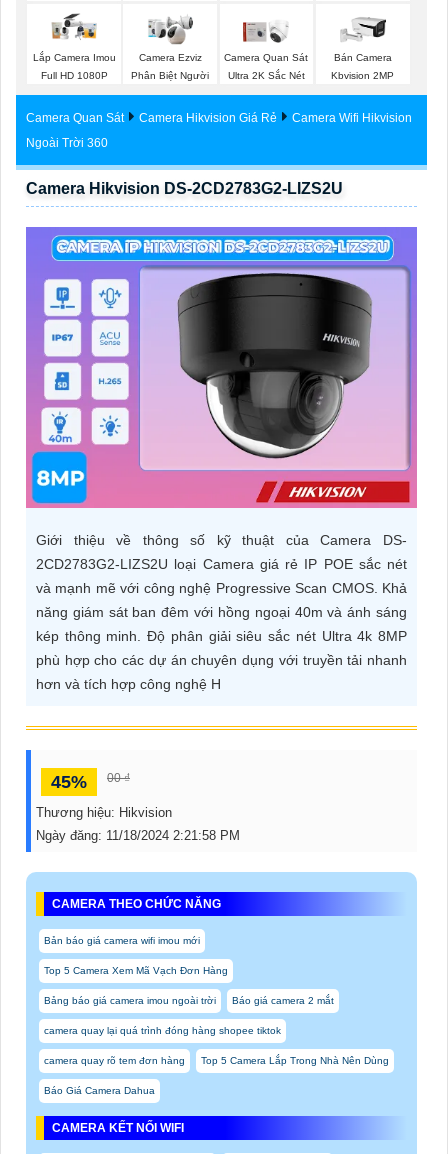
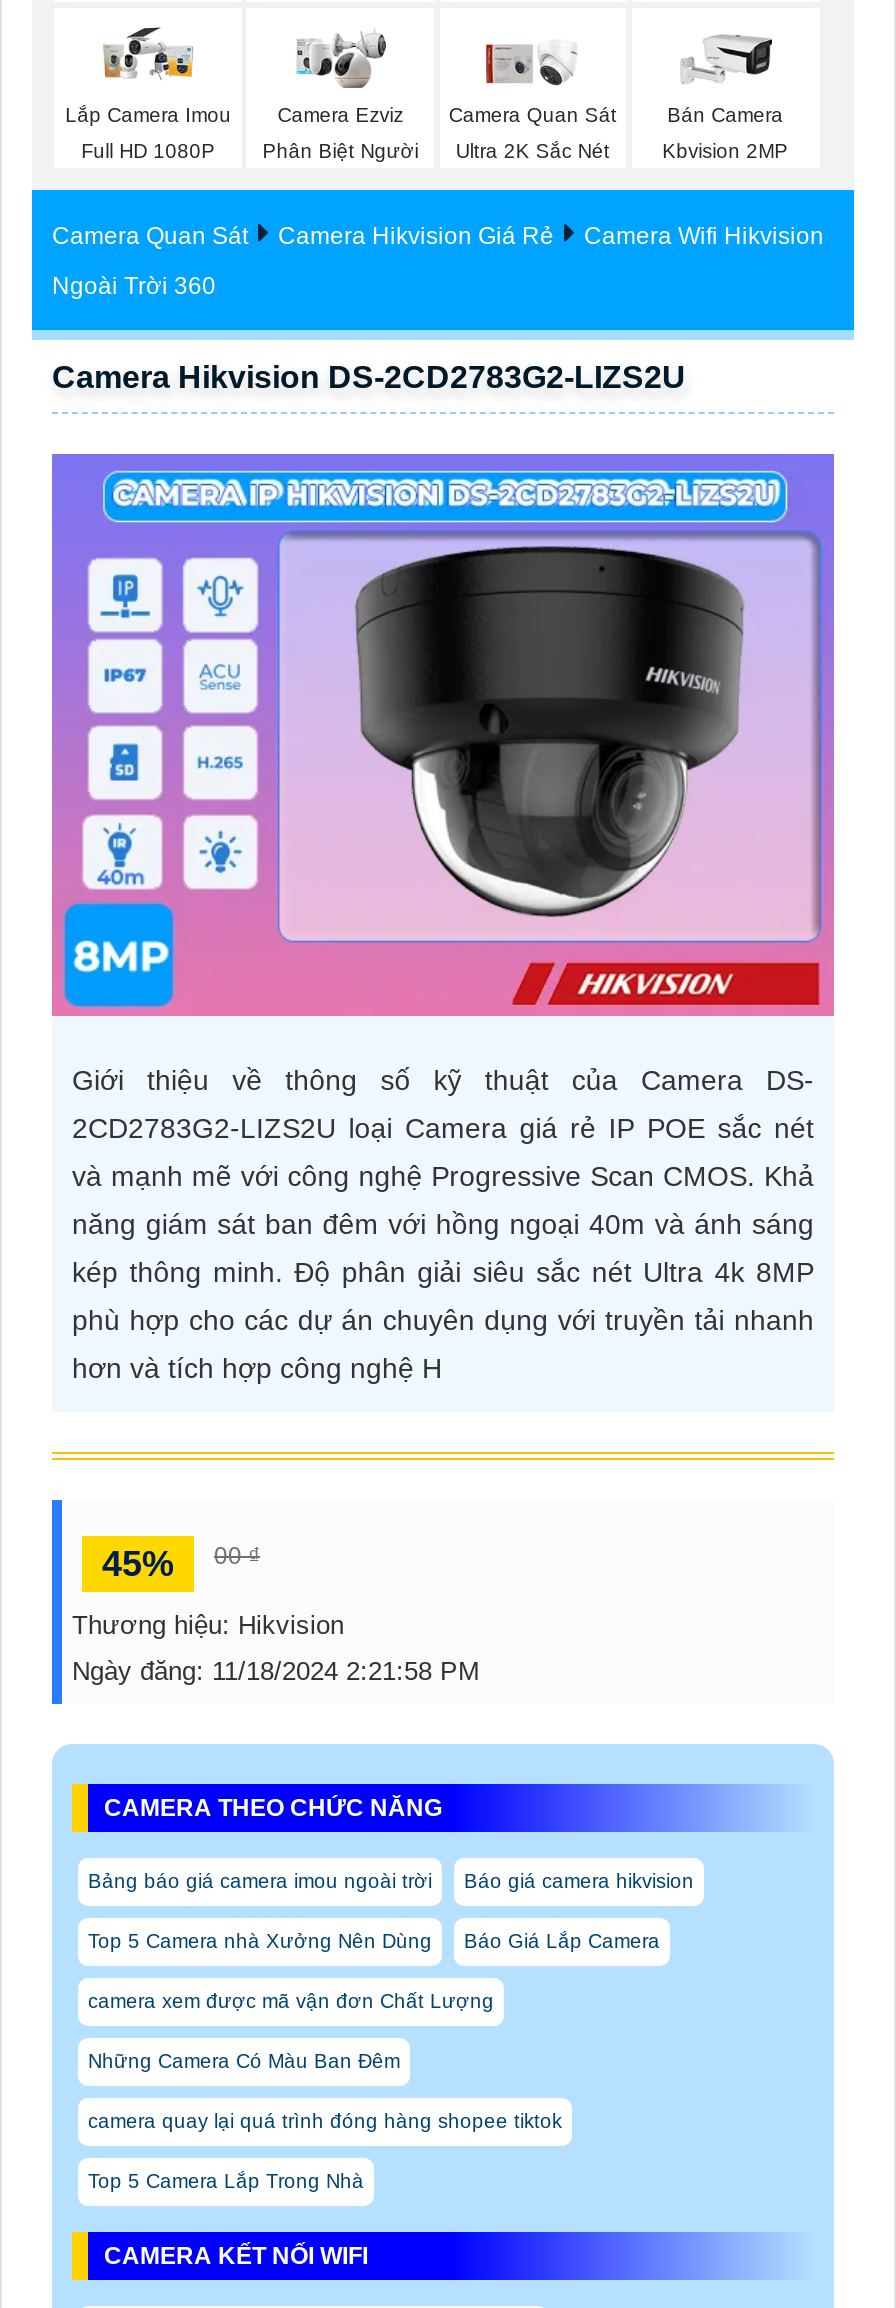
- Bản báo giá camera wifi imou mới
- Top 5 Camera Xem Mã Vạch Đơn Hàng

moved up: Bảng báo giá camera imou ngoài trời

- Báo giá camera 2 mắt
+ Báo giá camera hikvision
+ Top 5 Camera nhà Xưởng Nên Dùng
+ Báo Giá Lắp Camera
+ camera xem được mã vận đơn Chất Lượng
+ Những Camera Có Màu Ban Đêm

moved down: camera quay lại quá trình đóng hàng shopee tiktok

- camera quay rõ tem đơn hàng
- Top 5 Camera Lắp Trong Nhà Nên Dùng
- Báo Giá Camera Dahua
+ Top 5 Camera Lắp Trong Nhà
